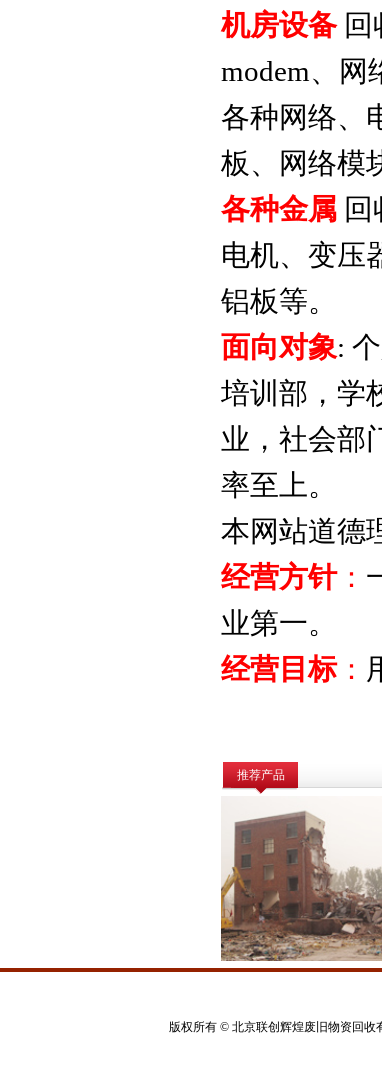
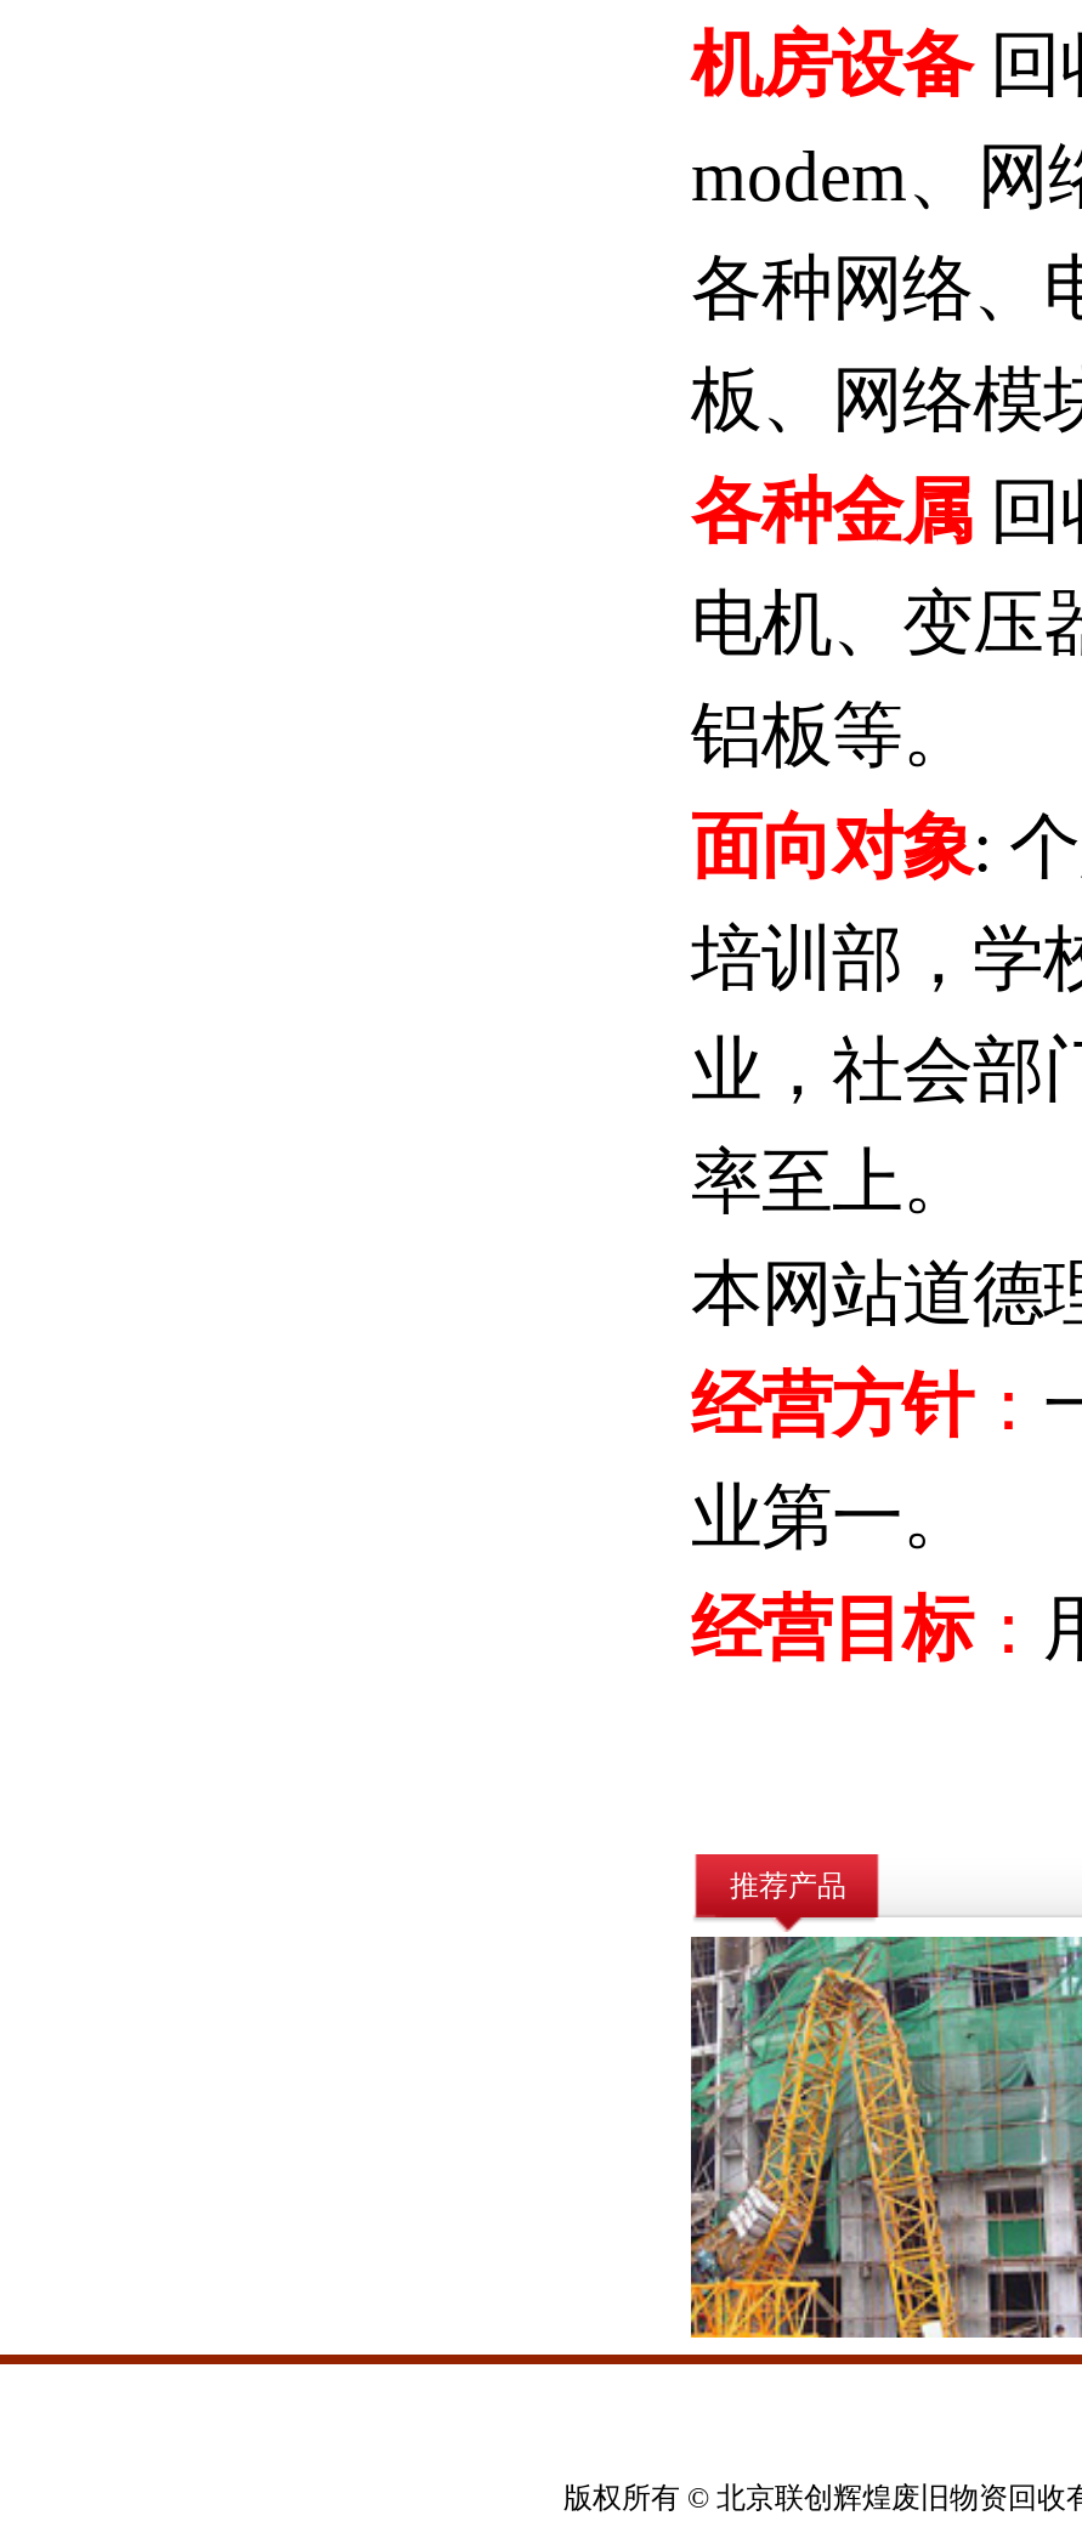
- [image]
+ [image]
